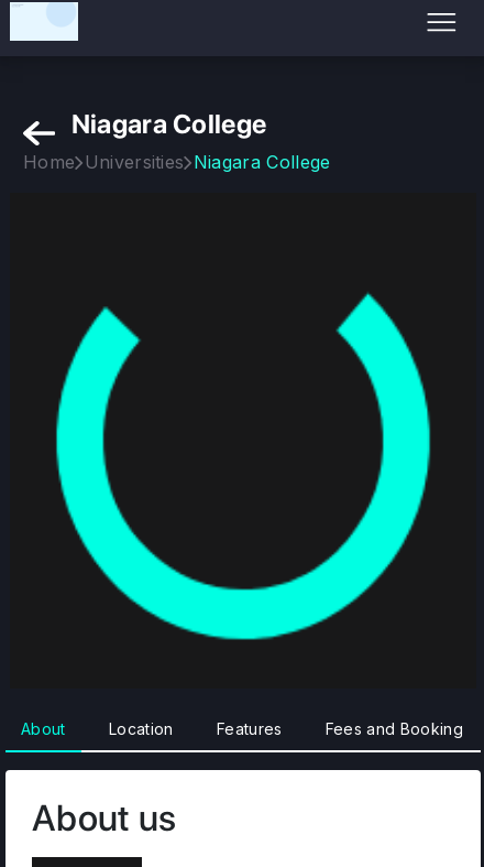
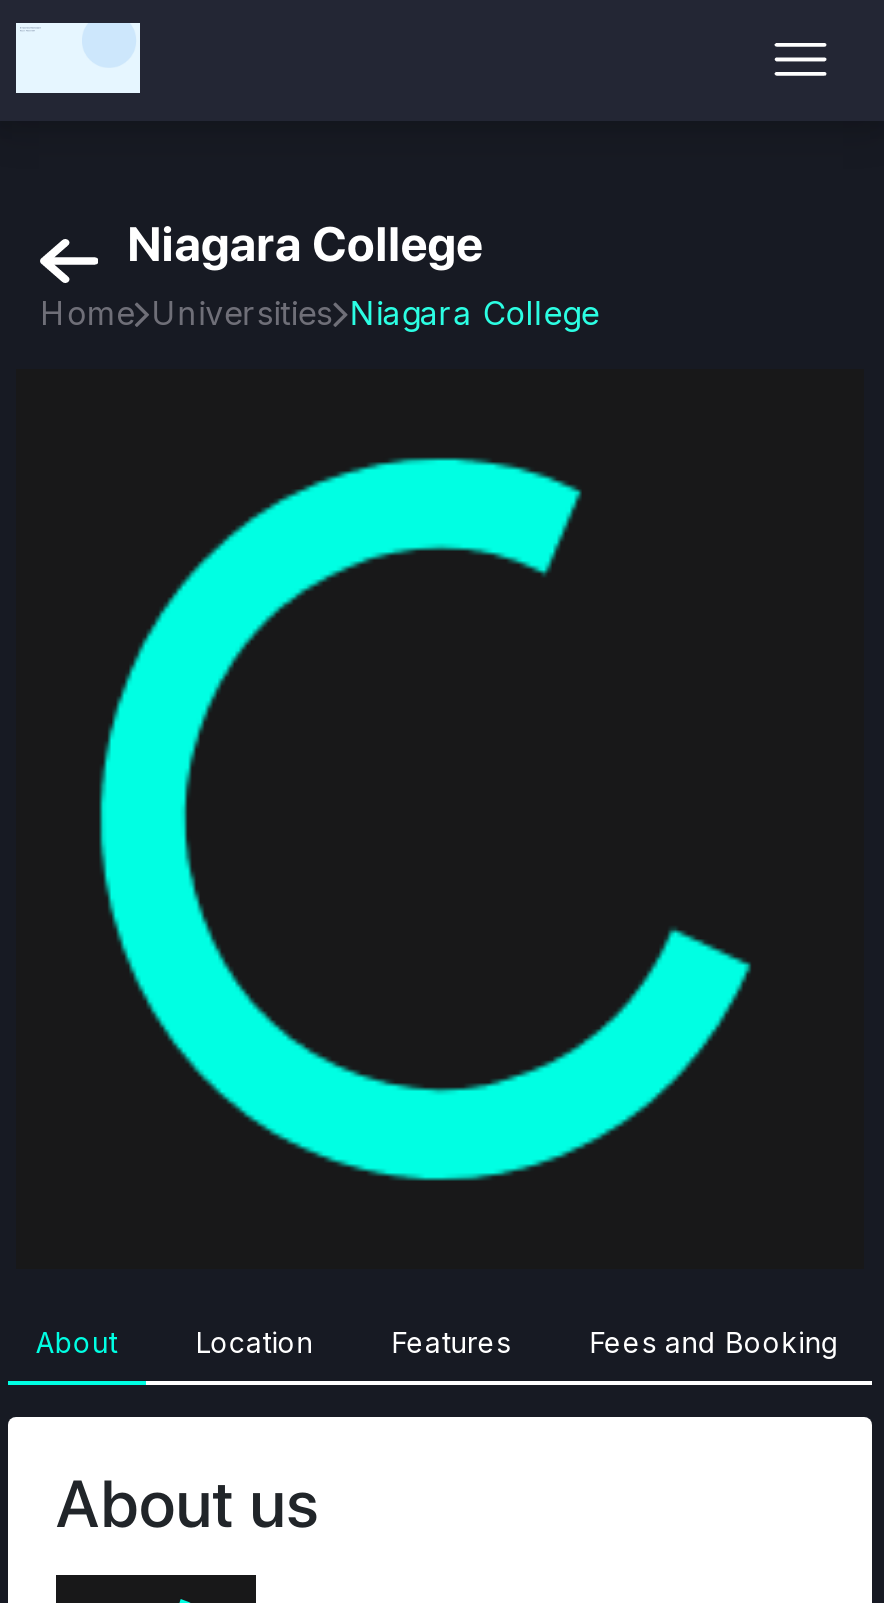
+ [image]

- [image]
